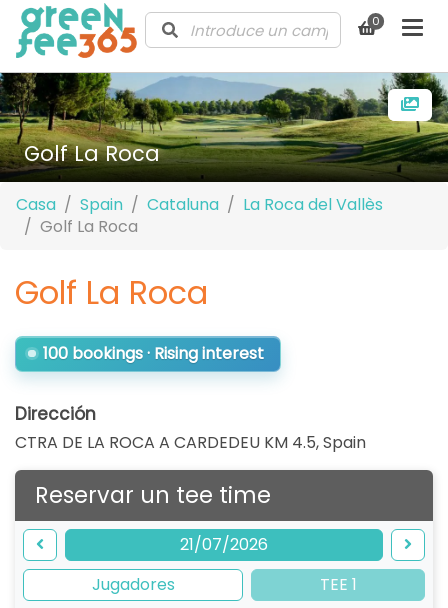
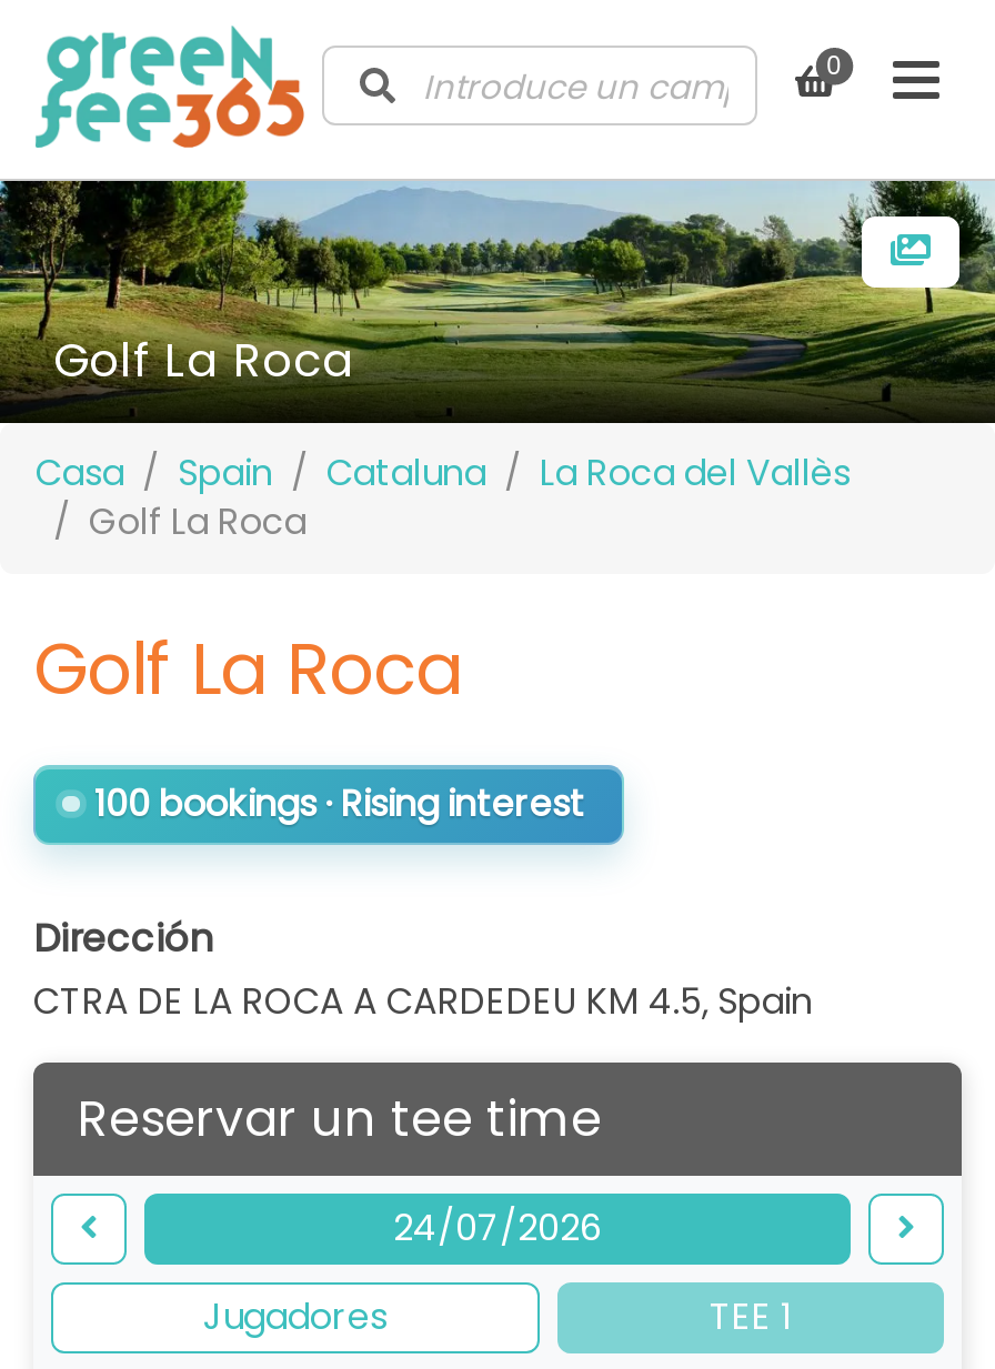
- 21/07/2026
+ 24/07/2026
